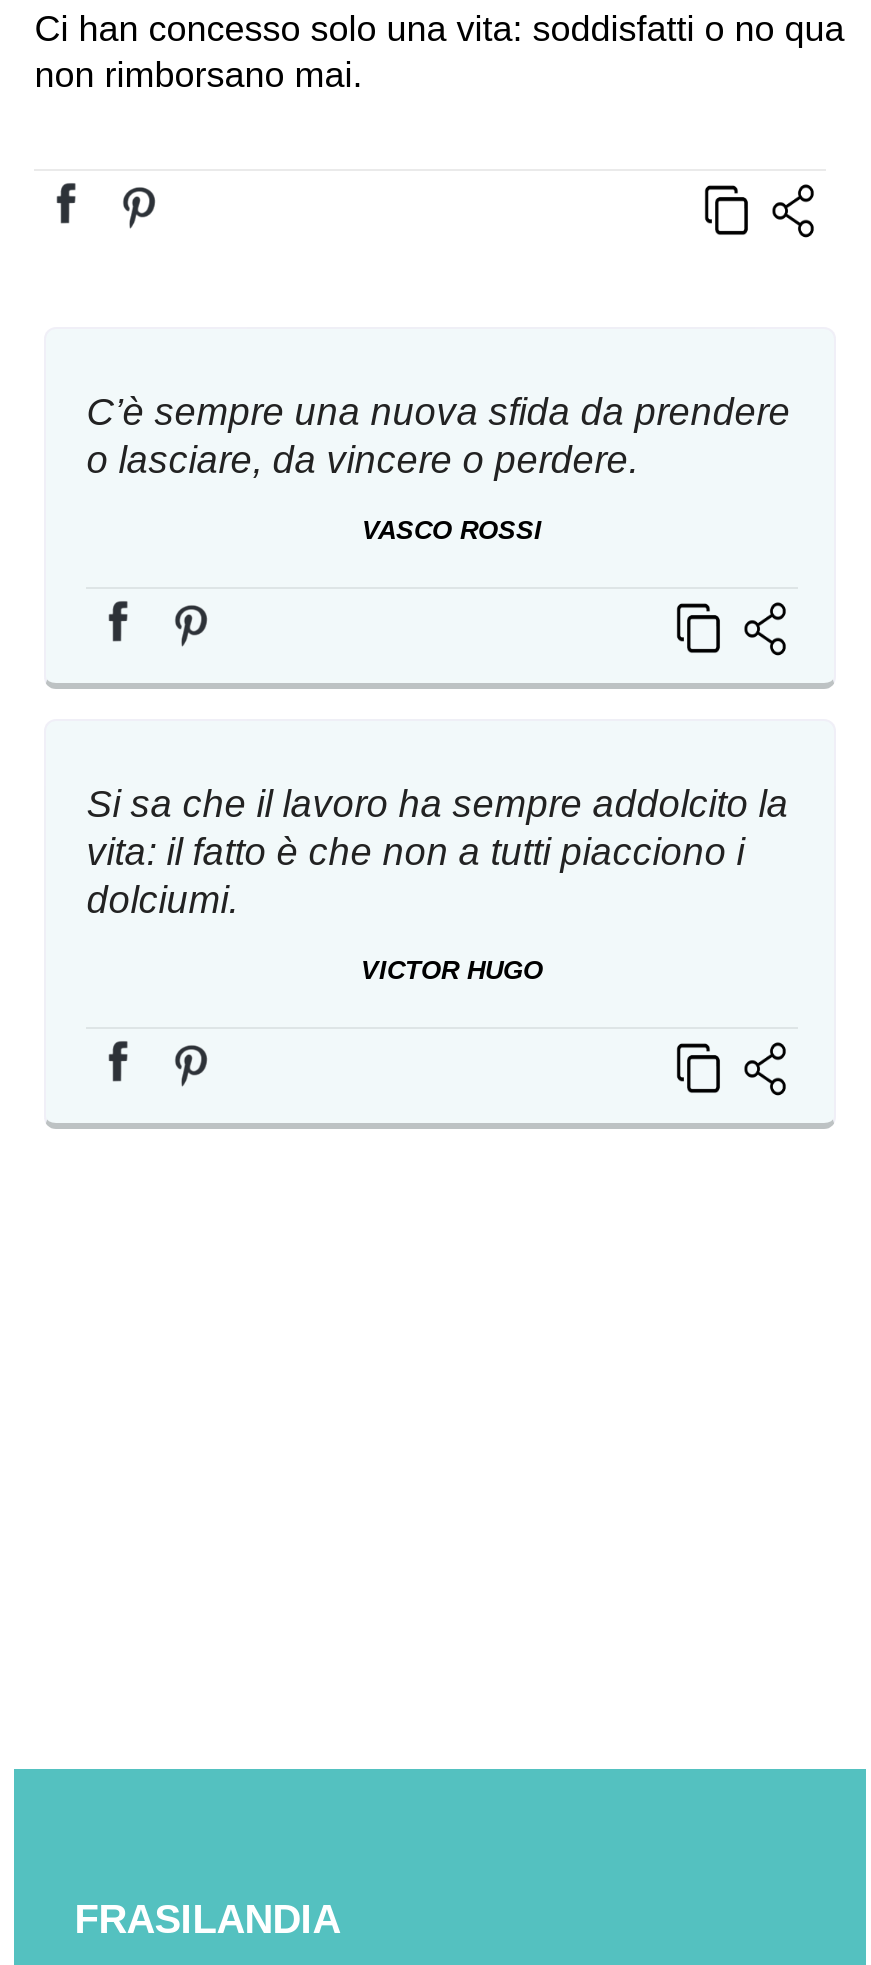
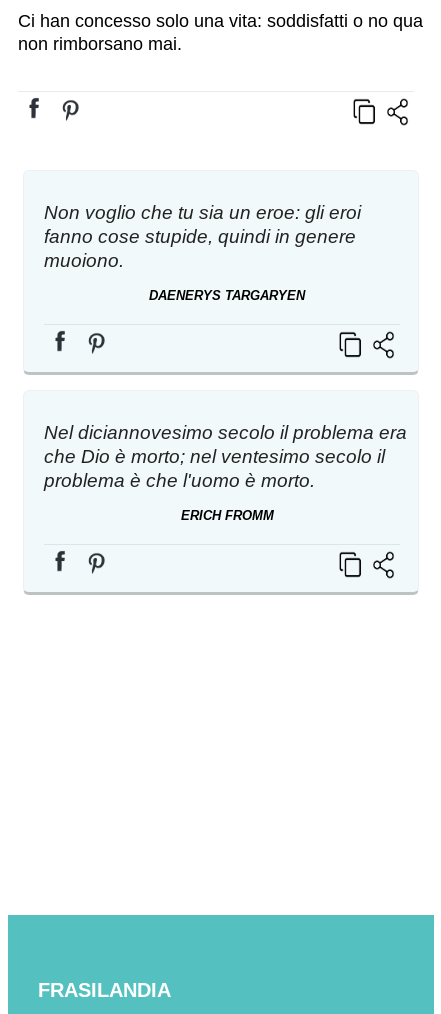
- C’è sempre una nuova sfida da prendere
- o lasciare, da vincere o perdere.
+ Non voglio che tu sia un eroe: gli eroi
+ fanno cose stupide, quindi in genere
+ muoiono.

- VASCO ROSSI
+ DAENERYS TARGARYEN

- Si sa che il lavoro ha sempre addolcito la
- vita: il fatto è che non a tutti piacciono i
- dolciumi.
+ Nel diciannovesimo secolo il problema era
+ che Dio è morto; nel ventesimo secolo il
+ problema è che l'uomo è morto.

- VICTOR HUGO
+ ERICH FROMM
